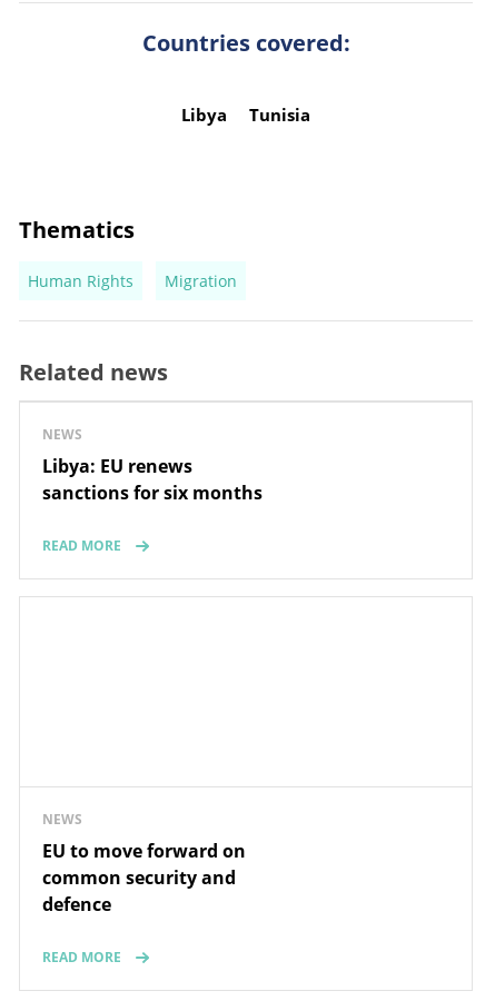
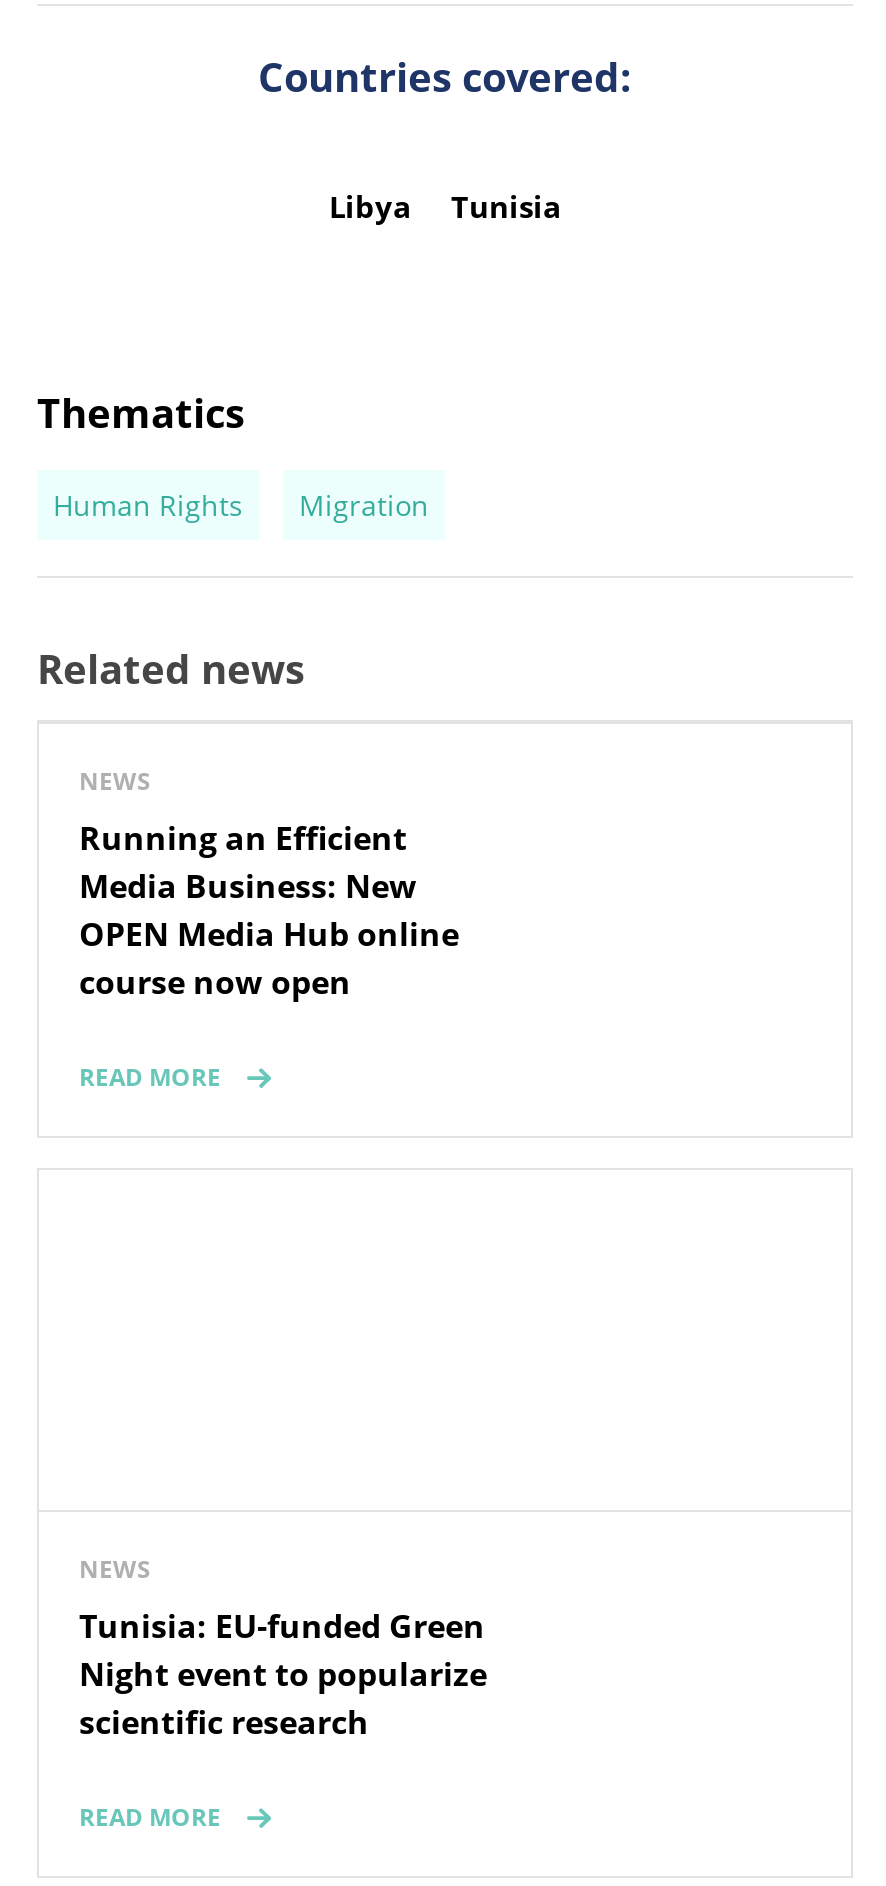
- Libya: EU renews
- sanctions for six months
+ Running an Efficient
+ Media Business: New
+ OPEN Media Hub online
+ course now open

- EU to move forward on
- common security and
- defence
+ Tunisia: EU-funded Green
+ Night event to popularize
+ scientific research
